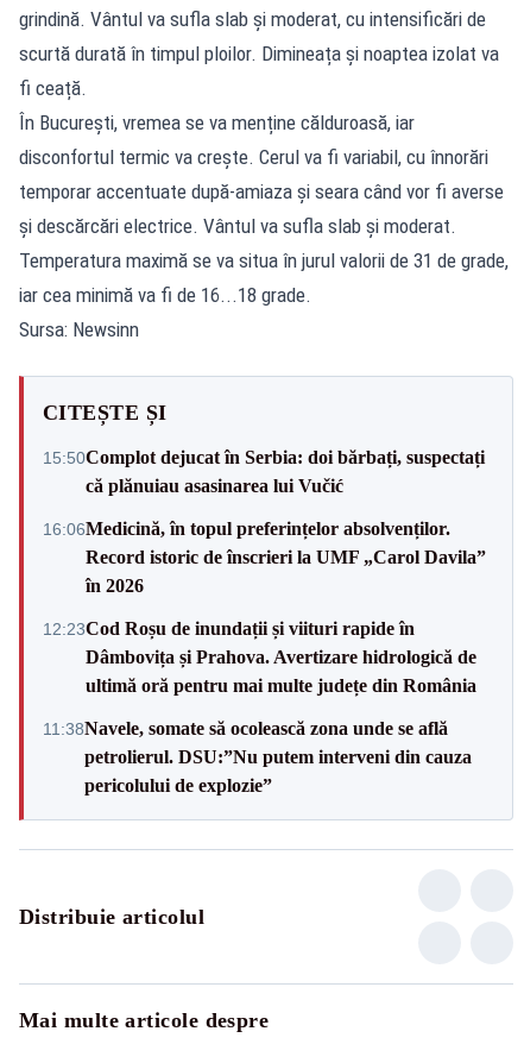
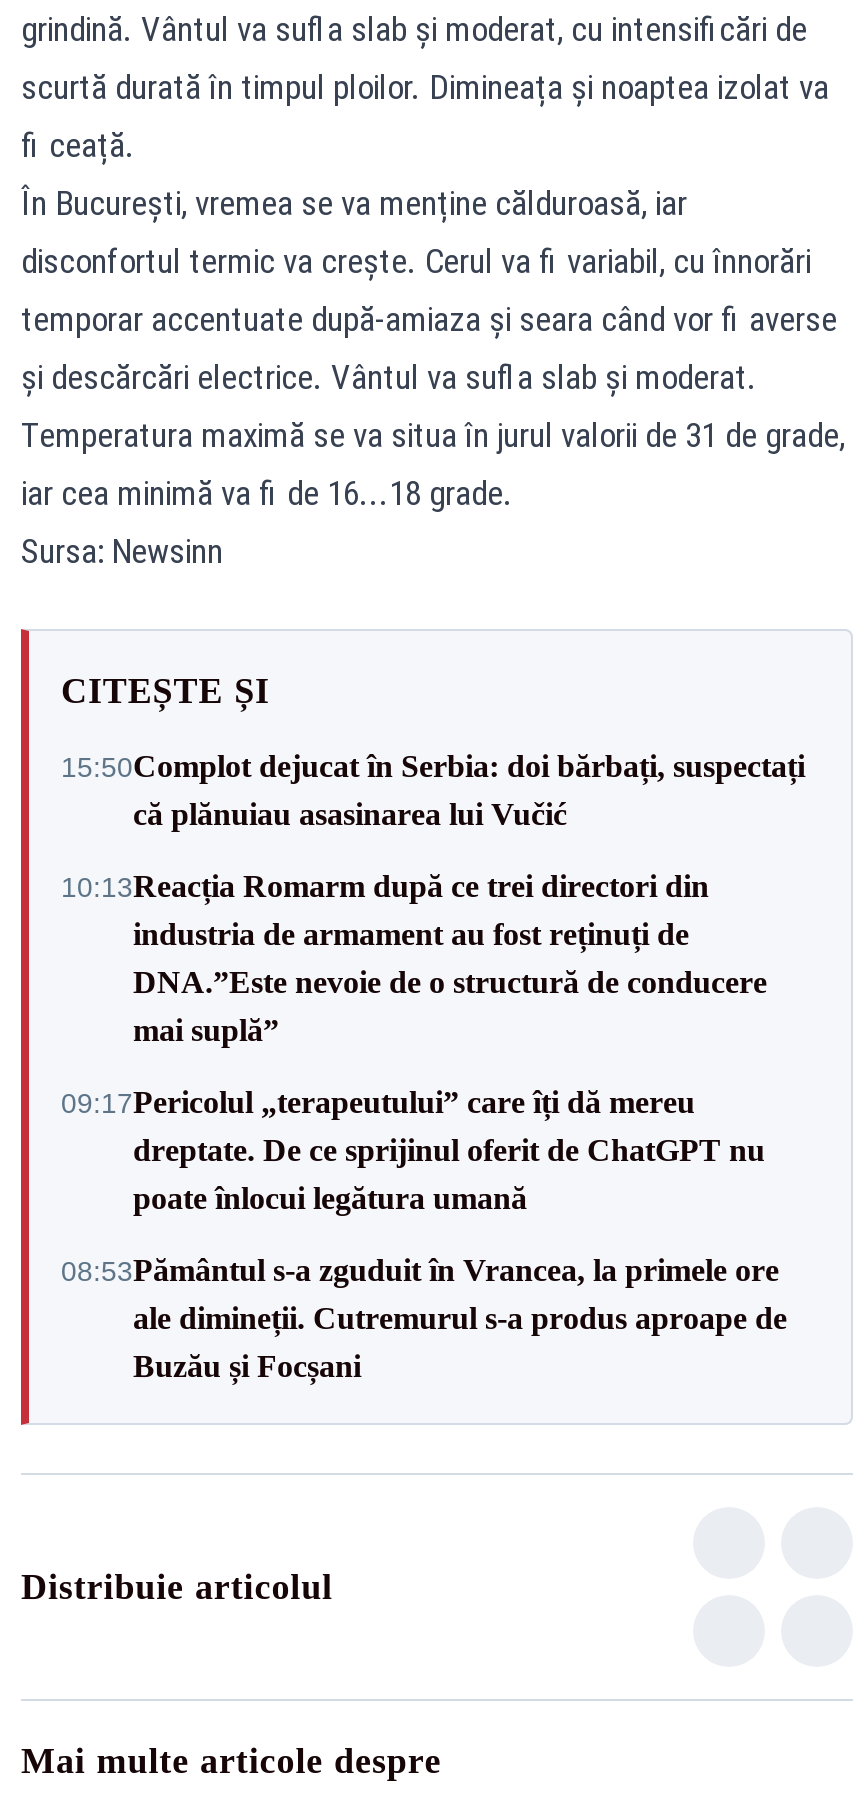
- 16:06Medicină, în topul preferințelor absolvenților.
- Record istoric de înscrieri la UMF „Carol Davila”
- în 2026
+ 10:13Reacția Romarm după ce trei directori din
+ industria de armament au fost reținuți de
+ DNA.”Este nevoie de o structură de conducere
+ mai suplă”

- 12:23Cod Roșu de inundații și viituri rapide în
- Dâmbovița și Prahova. Avertizare hidrologică de
- ultimă oră pentru mai multe județe din România
+ 09:17Pericolul „terapeutului” care îți dă mereu
+ dreptate. De ce sprijinul oferit de ChatGPT nu
+ poate înlocui legătura umană

- 11:38Navele, somate să ocolească zona unde se află
- petrolierul. DSU:”Nu putem interveni din cauza
- pericolului de explozie”
+ 08:53Pământul s-a zguduit în Vrancea, la primele ore
+ ale dimineții. Cutremurul s-a produs aproape de
+ Buzău și Focșani
